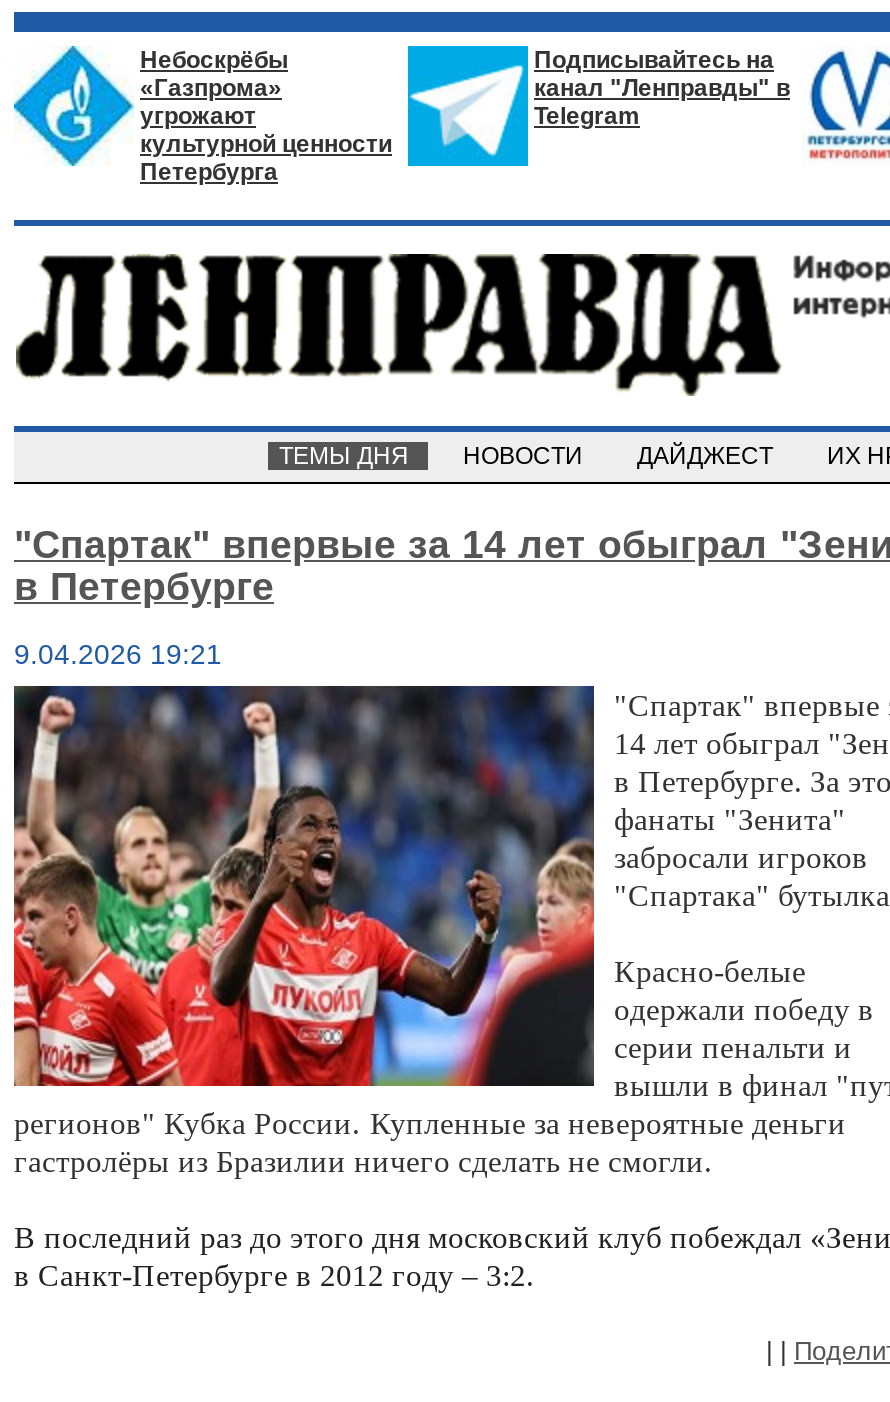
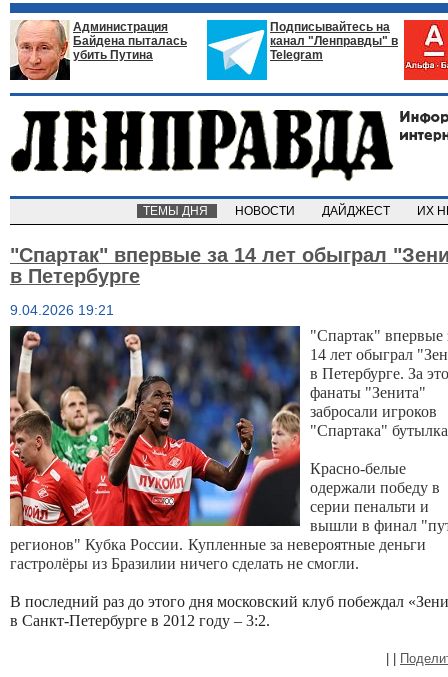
- [image]
- Небоскрёбы
- «Газпрома»
- угрожают
- культурной ценности
- Петербурга
+ [image]
+ Администрация
+ Байдена пыталась
+ убить Путина

- [image]
+ [image]
